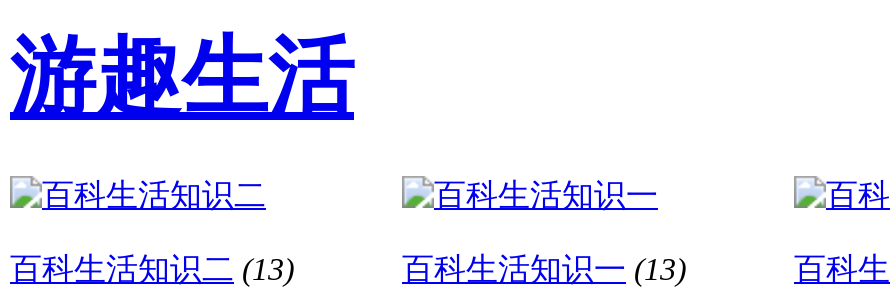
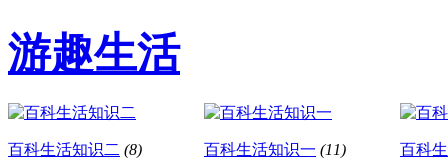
- 百科生活知识二(13)
+ 百科生活知识二(8)

- 百科生活知识一(13)
+ 百科生活知识一(11)
